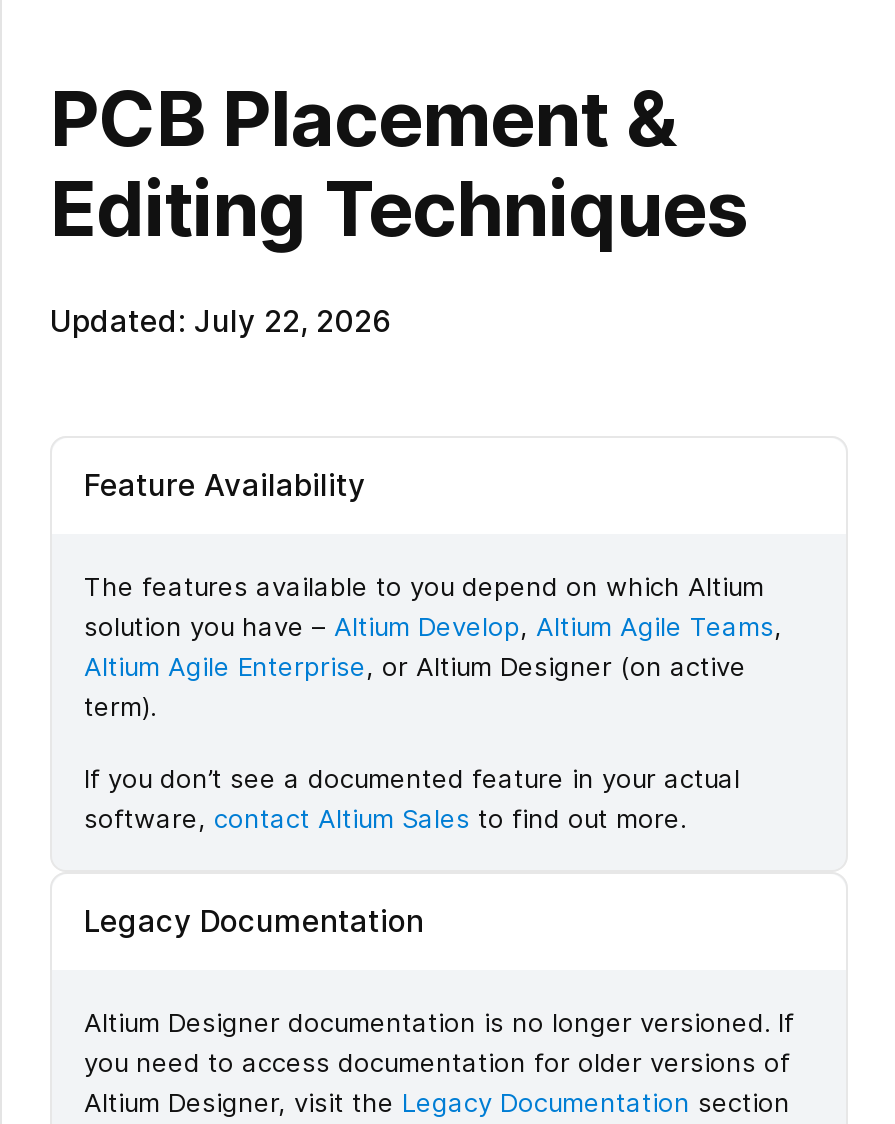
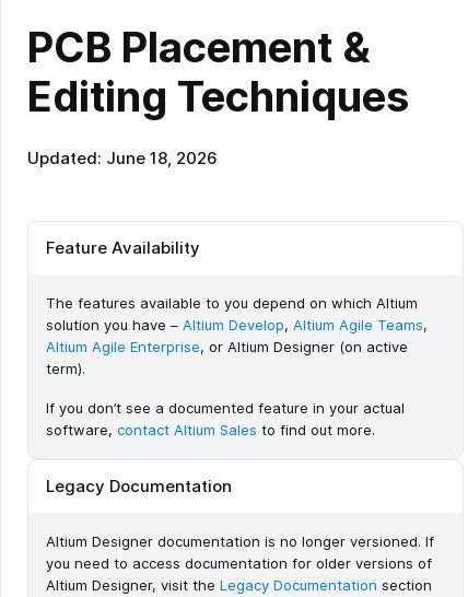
- Updated: July 22, 2026
+ Updated: June 18, 2026
